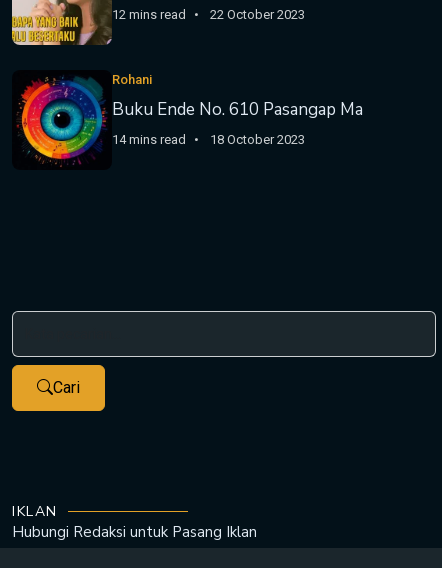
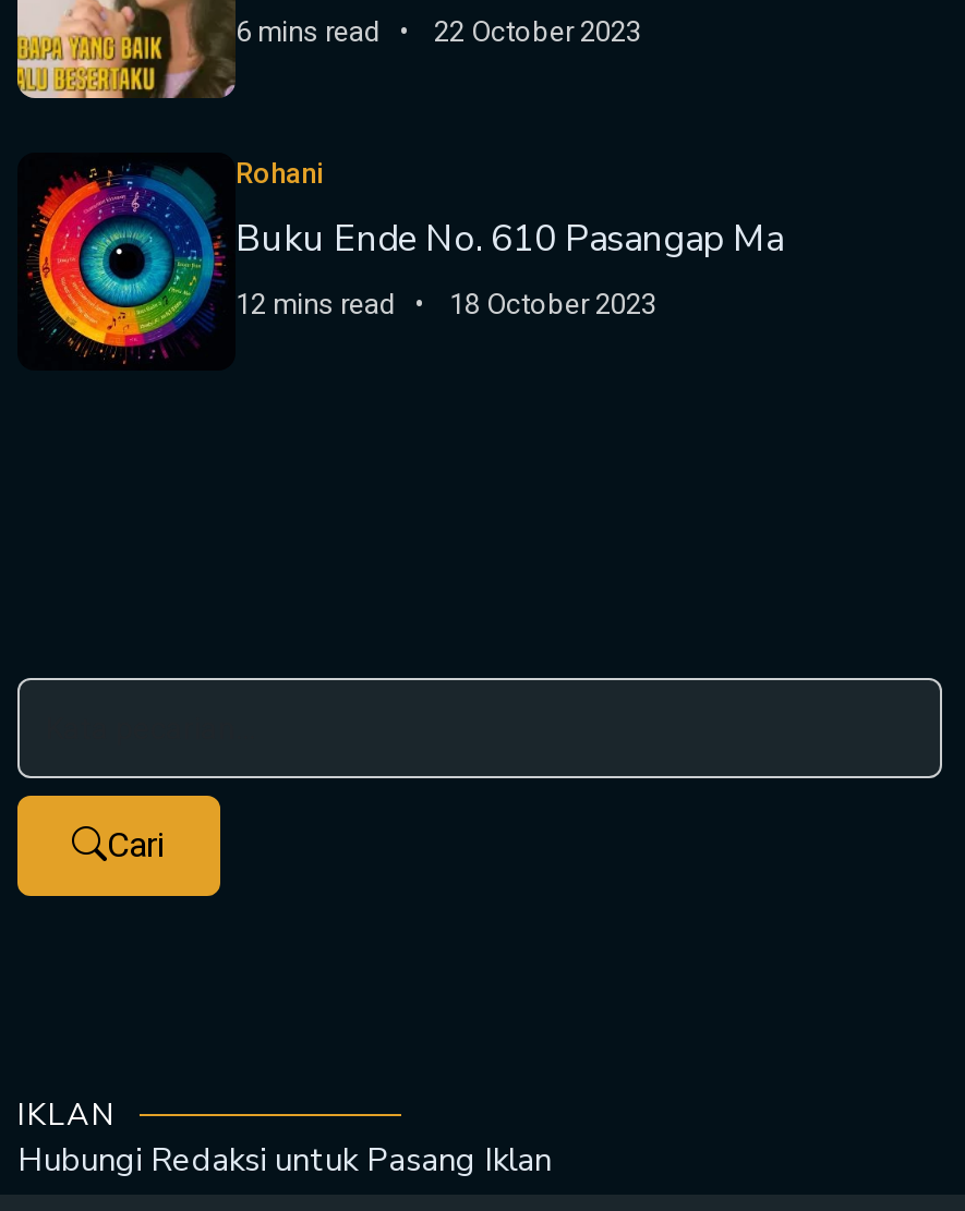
- 12 mins read 22 October 2023
+ 6 mins read 22 October 2023

- 14 mins read 18 October 2023
+ 12 mins read 18 October 2023
